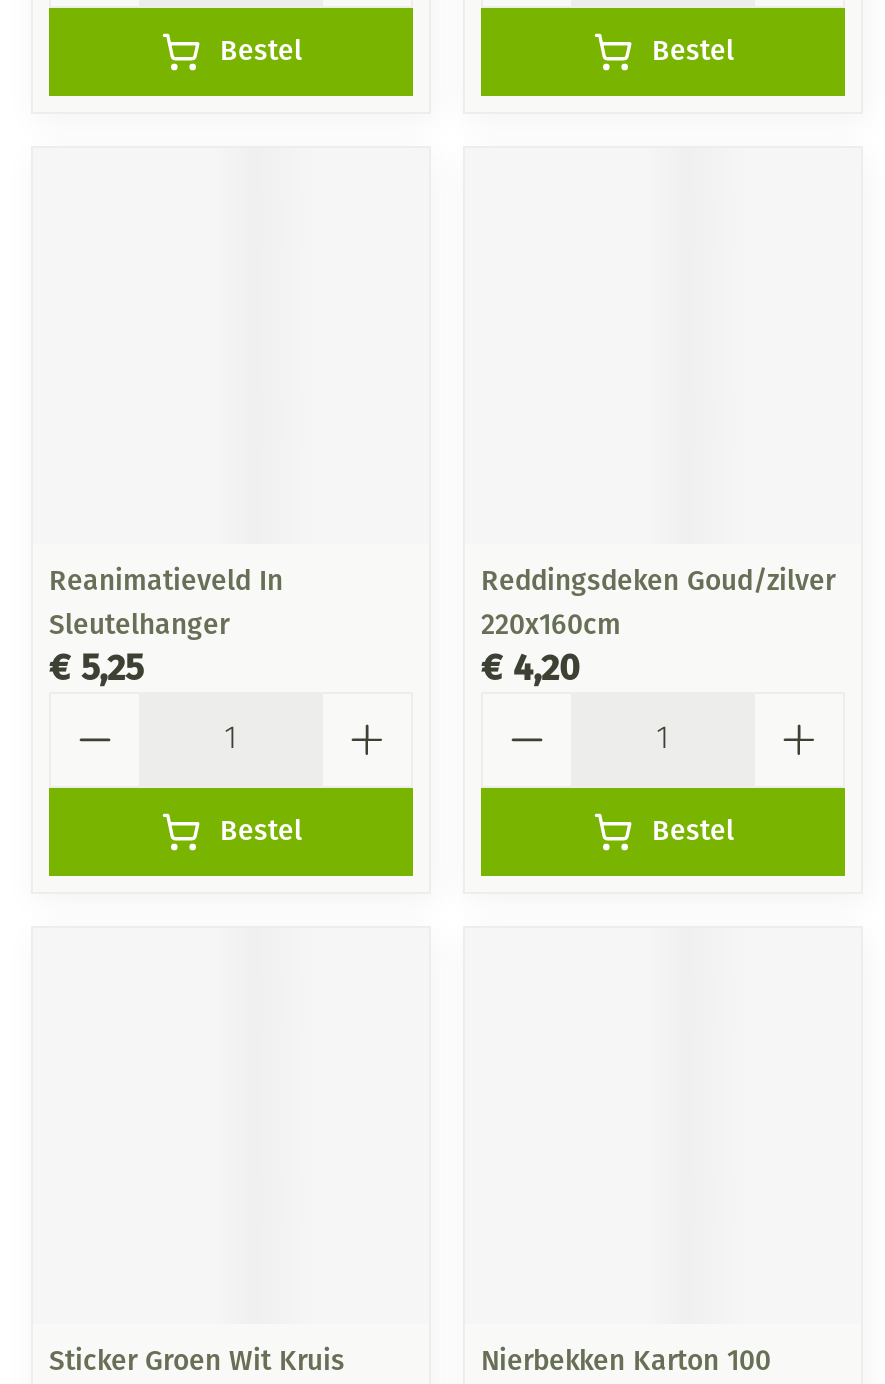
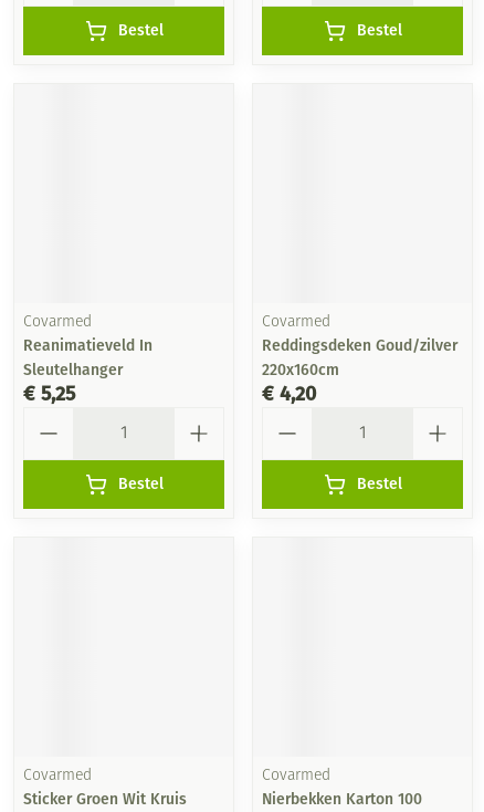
+ Covarmed

+ Covarmed

+ Covarmed

+ Covarmed
